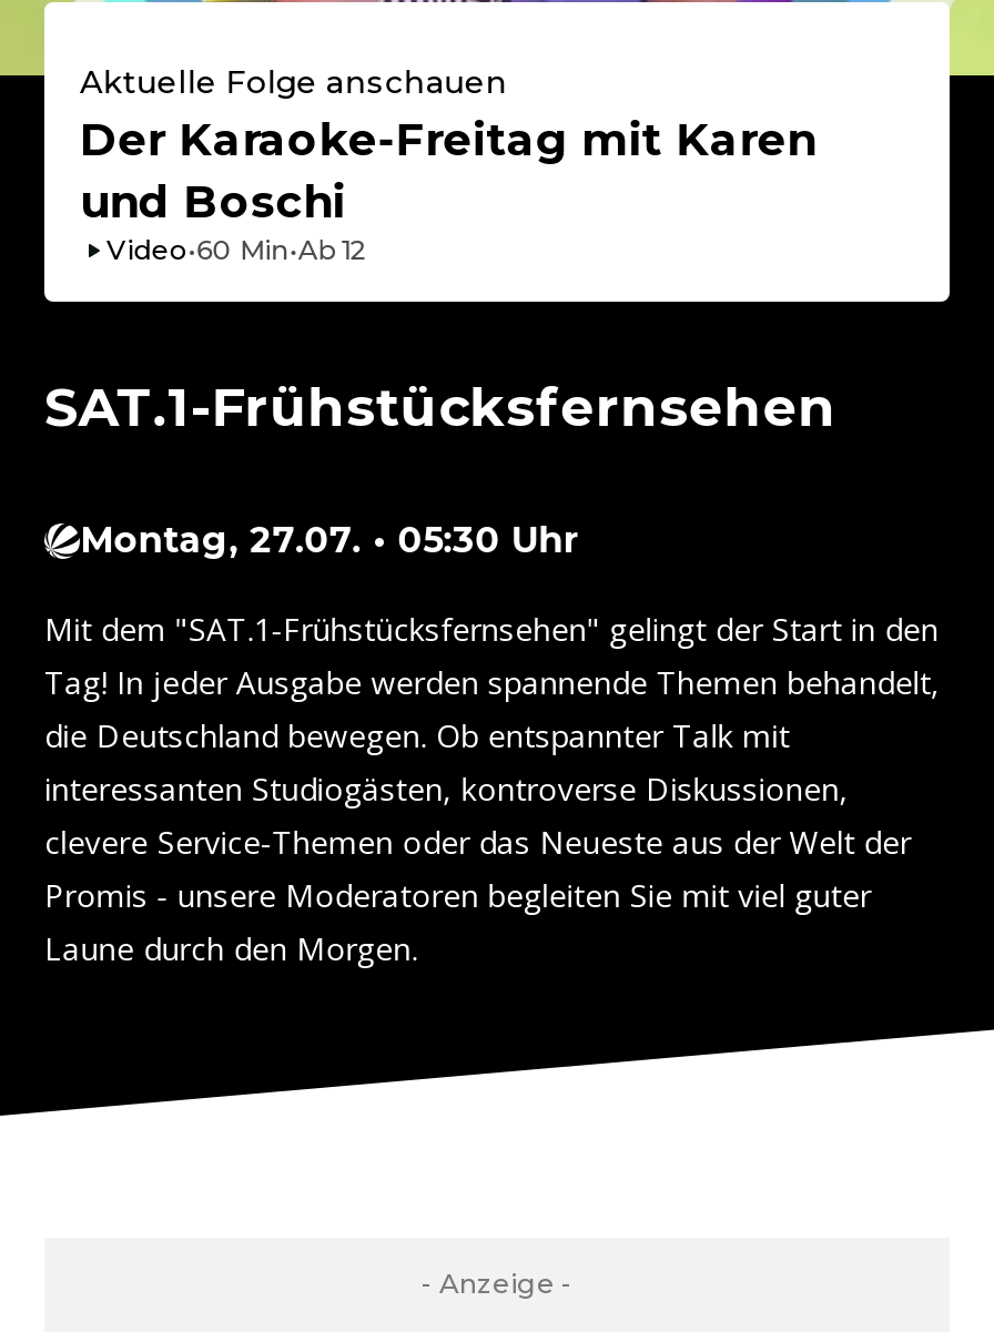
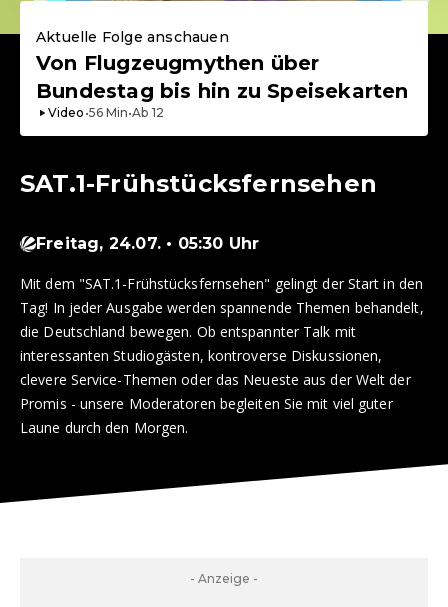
- Der Karaoke-Freitag mit Karen
- und Boschi
- Video•60 Min•Ab 12
+ Von Flugzeugmythen über
+ Bundestag bis hin zu Speisekarten
+ Video•56 Min•Ab 12

- Montag, 27.07. • 05:30 Uhr
+ Freitag, 24.07. • 05:30 Uhr
